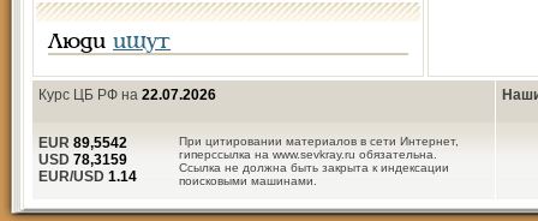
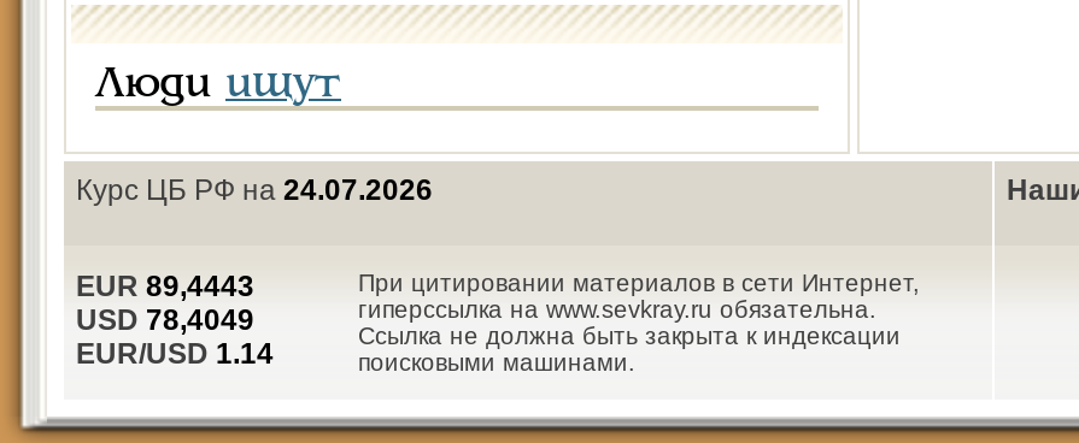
- Курс ЦБ РФ на 22.07.2026
+ Курс ЦБ РФ на 24.07.2026

- EUR 89,5542
+ EUR 89,4443

- USD 78,3159
+ USD 78,4049
